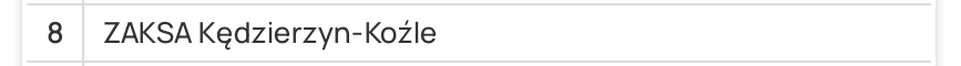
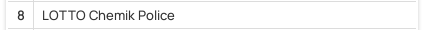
- ZAKSA Kędzierzyn-Koźle
+ LOTTO Chemik Police
